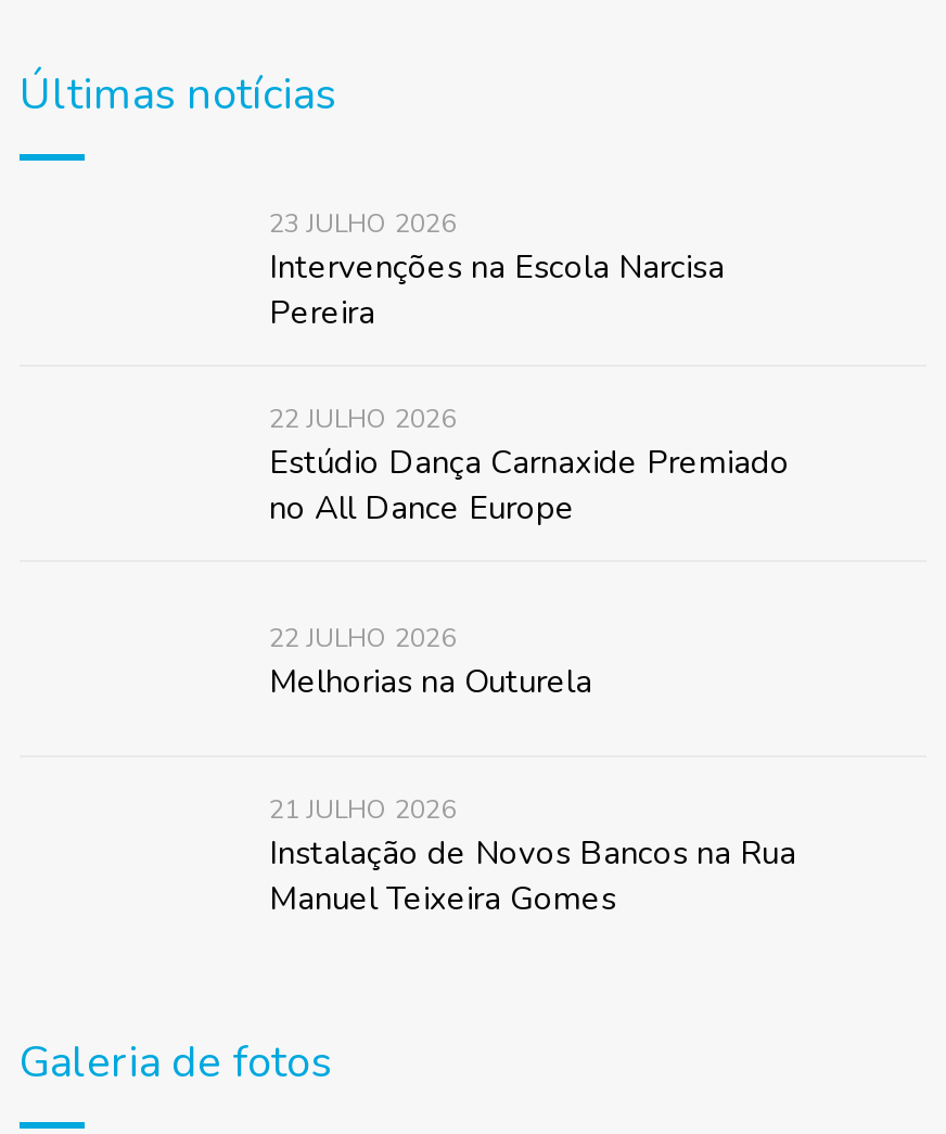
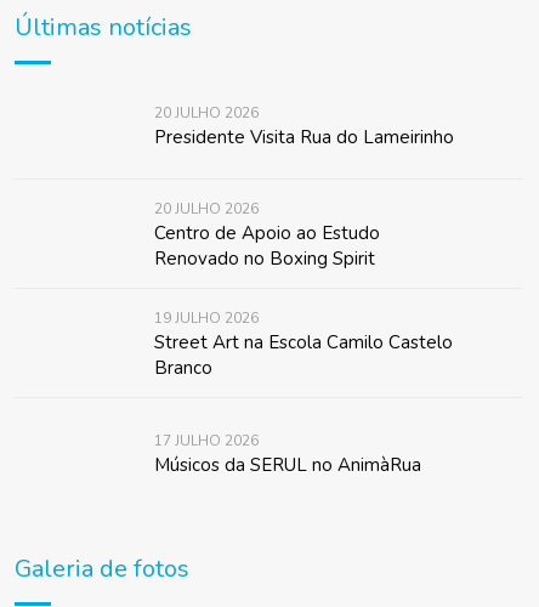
- 23 JULHO 2026
- Intervenções na Escola Narcisa
- Pereira
+ 20 JULHO 2026
+ Presidente Visita Rua do Lameirinho

- 22 JULHO 2026
- Estúdio Dança Carnaxide Premiado
- no All Dance Europe
+ 20 JULHO 2026
+ Centro de Apoio ao Estudo
+ Renovado no Boxing Spirit

- 22 JULHO 2026
- Melhorias na Outurela
+ 19 JULHO 2026
+ Street Art na Escola Camilo Castelo
+ Branco

- 21 JULHO 2026
- Instalação de Novos Bancos na Rua
- Manuel Teixeira Gomes
+ 17 JULHO 2026
+ Músicos da SERUL no AnimàRua
